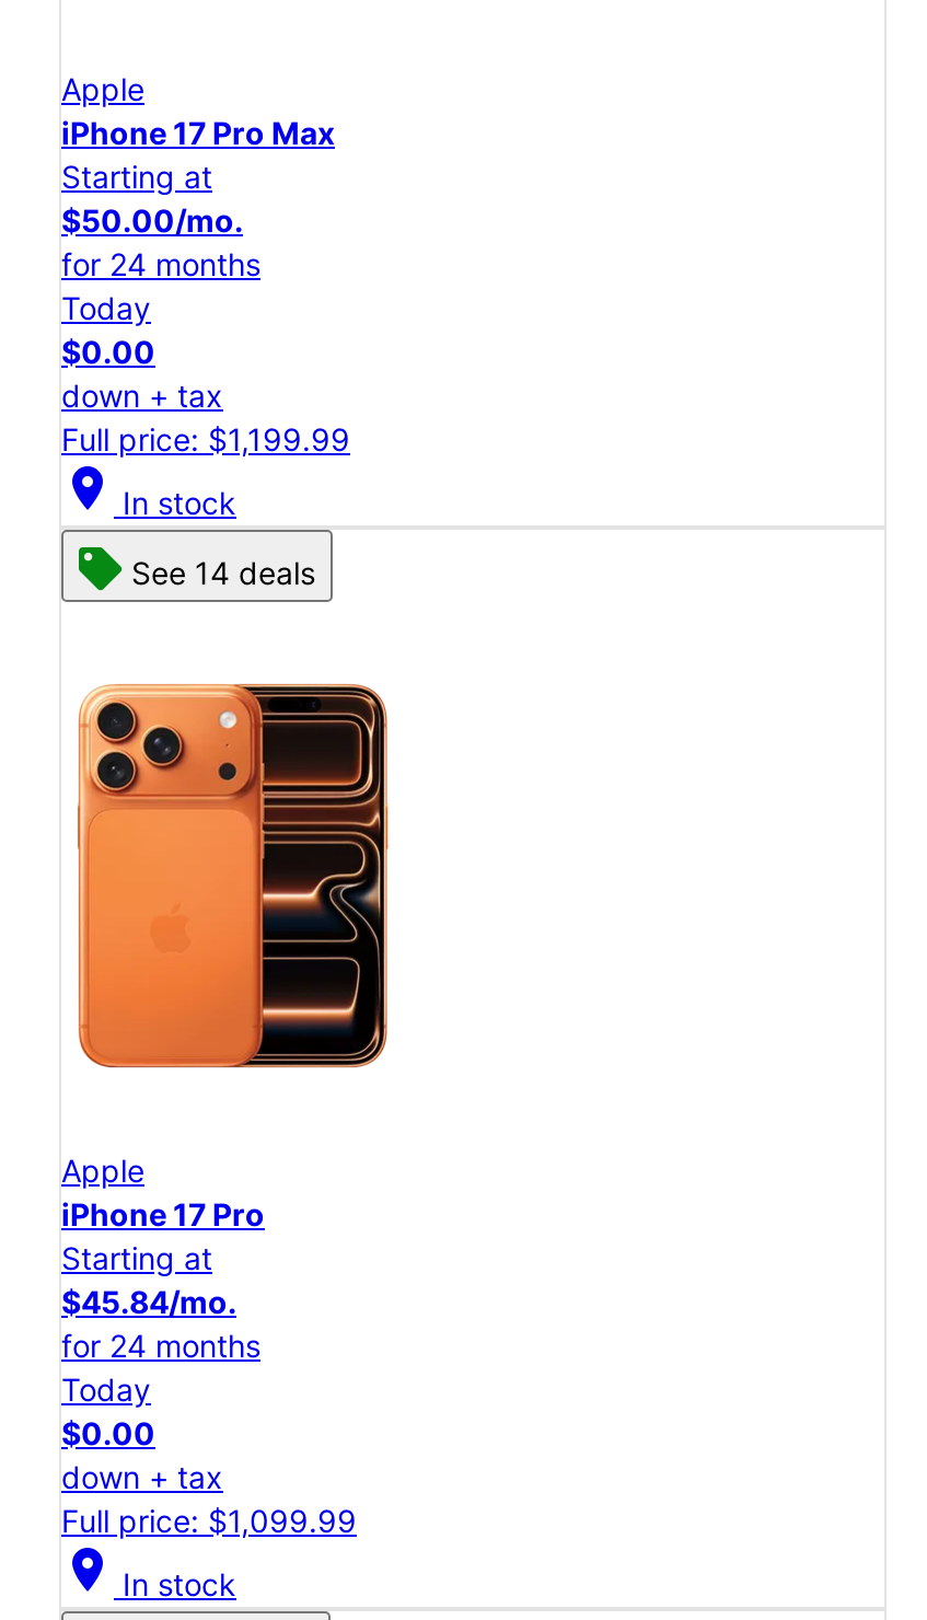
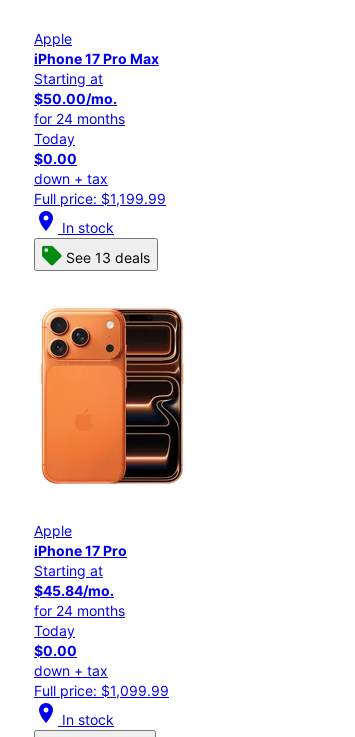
- See 14 deals
+ See 13 deals
